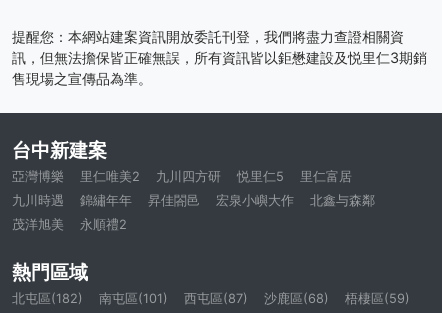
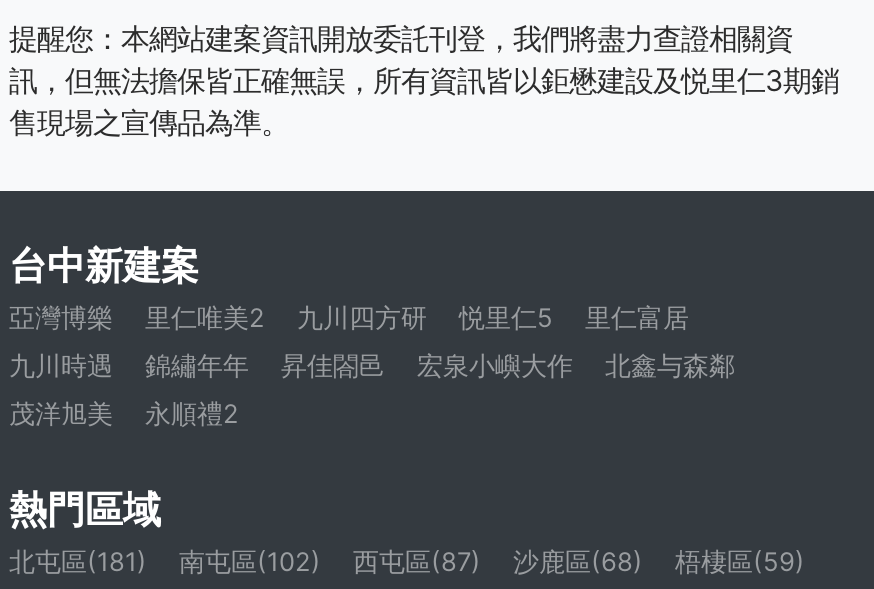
- 北屯區(182)
+ 北屯區(181)

- 南屯區(101)
+ 南屯區(102)
